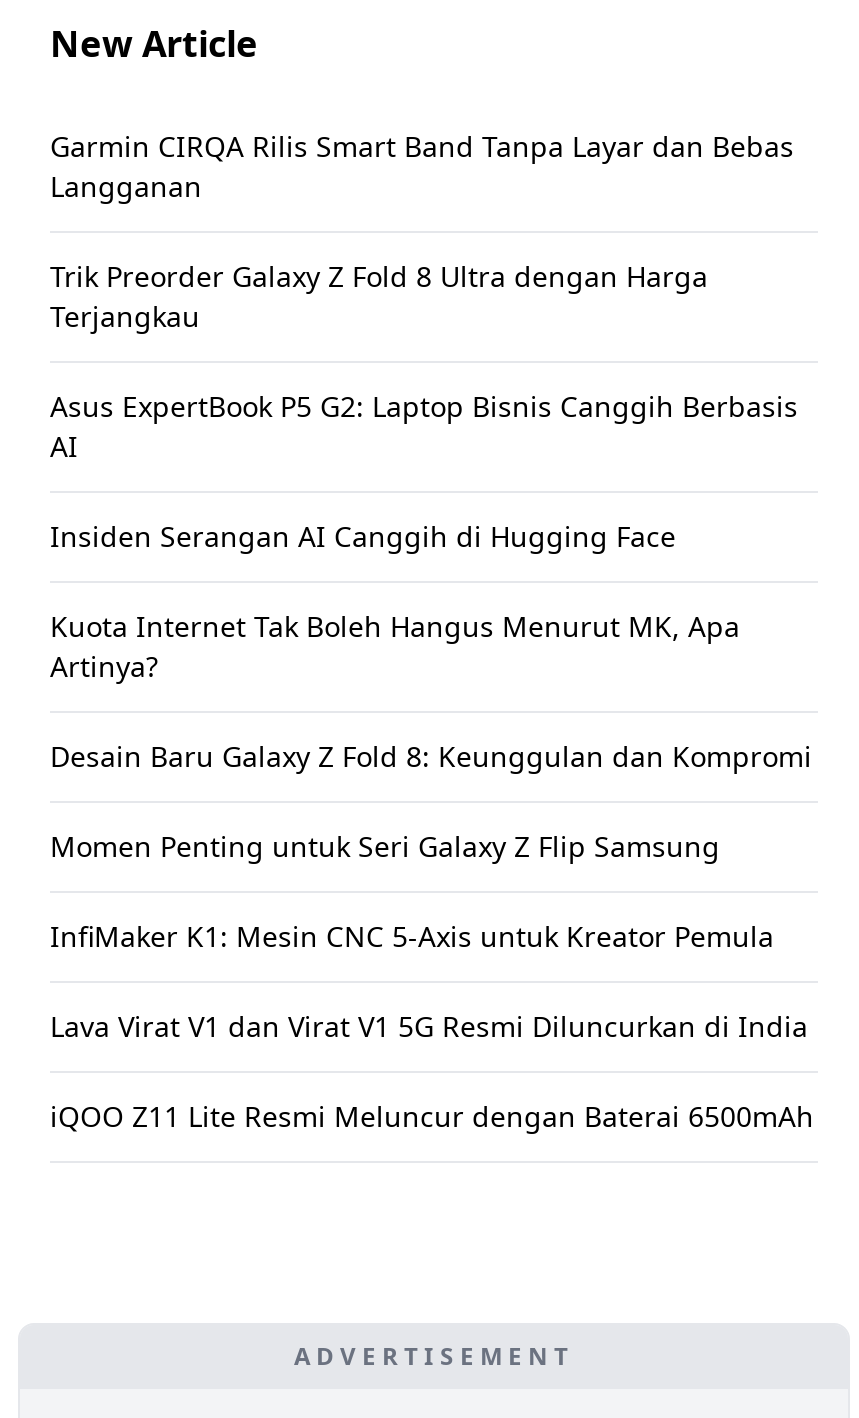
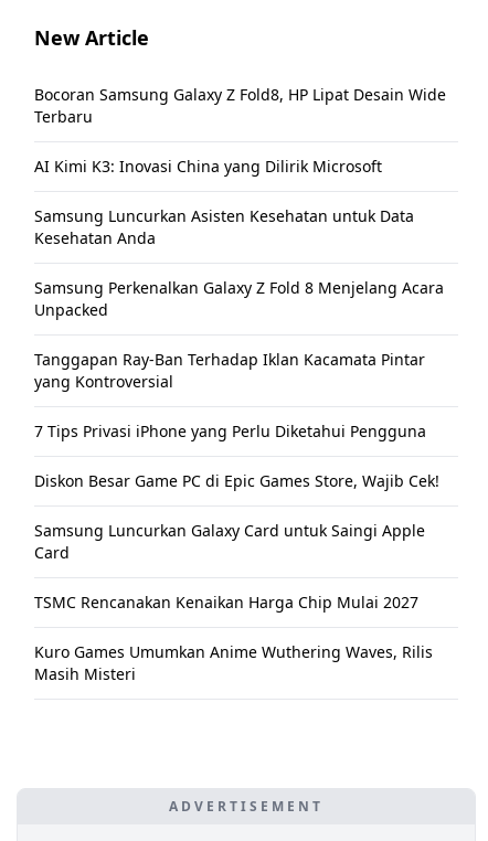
- Garmin CIRQA Rilis Smart Band Tanpa Layar dan Bebas
- Langganan
+ Bocoran Samsung Galaxy Z Fold8, HP Lipat Desain Wide
+ Terbaru

- Trik Preorder Galaxy Z Fold 8 Ultra dengan Harga
- Terjangkau
+ AI Kimi K3: Inovasi China yang Dilirik Microsoft

- Asus ExpertBook P5 G2: Laptop Bisnis Canggih Berbasis
- AI
+ Samsung Luncurkan Asisten Kesehatan untuk Data
+ Kesehatan Anda

- Insiden Serangan AI Canggih di Hugging Face
+ Samsung Perkenalkan Galaxy Z Fold 8 Menjelang Acara
+ Unpacked

- Kuota Internet Tak Boleh Hangus Menurut MK, Apa
- Artinya?
+ Tanggapan Ray-Ban Terhadap Iklan Kacamata Pintar
+ yang Kontroversial

- Desain Baru Galaxy Z Fold 8: Keunggulan dan Kompromi
+ 7 Tips Privasi iPhone yang Perlu Diketahui Pengguna

- Momen Penting untuk Seri Galaxy Z Flip Samsung
+ Diskon Besar Game PC di Epic Games Store, Wajib Cek!

- InfiMaker K1: Mesin CNC 5-Axis untuk Kreator Pemula
+ Samsung Luncurkan Galaxy Card untuk Saingi Apple
+ Card

- Lava Virat V1 dan Virat V1 5G Resmi Diluncurkan di India
+ TSMC Rencanakan Kenaikan Harga Chip Mulai 2027

- iQOO Z11 Lite Resmi Meluncur dengan Baterai 6500mAh
+ Kuro Games Umumkan Anime Wuthering Waves, Rilis
+ Masih Misteri
